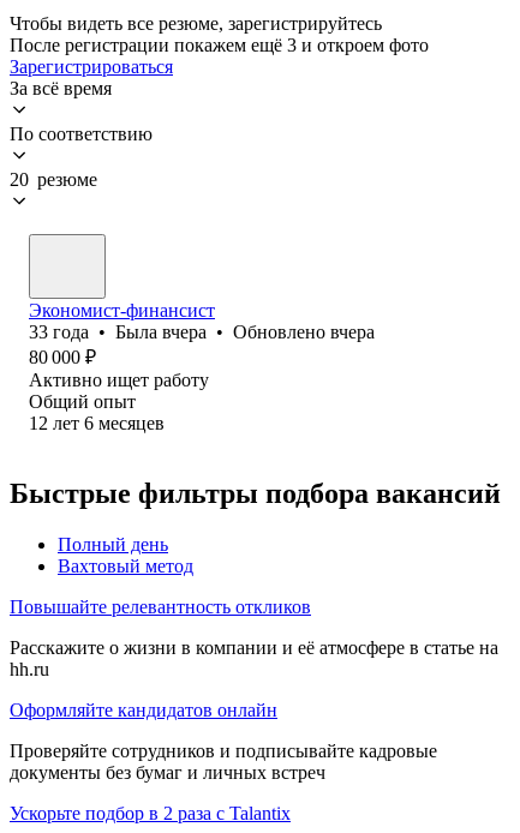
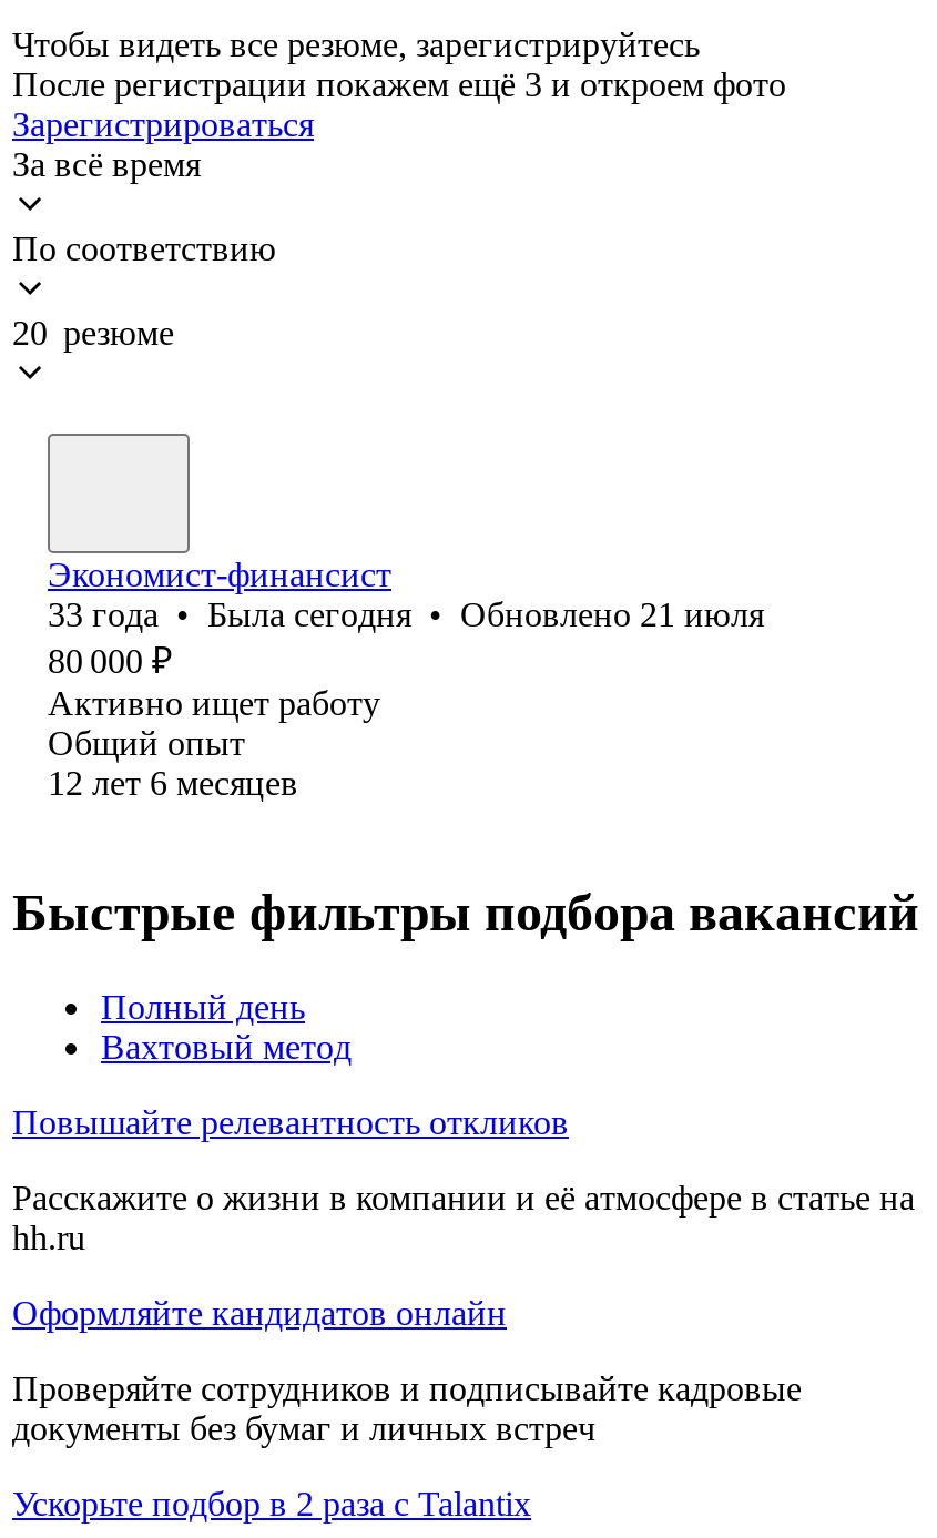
- 33 года • Была вчера • Обновлено вчера
+ 33 года • Была сегодня • Обновлено 21 июля
